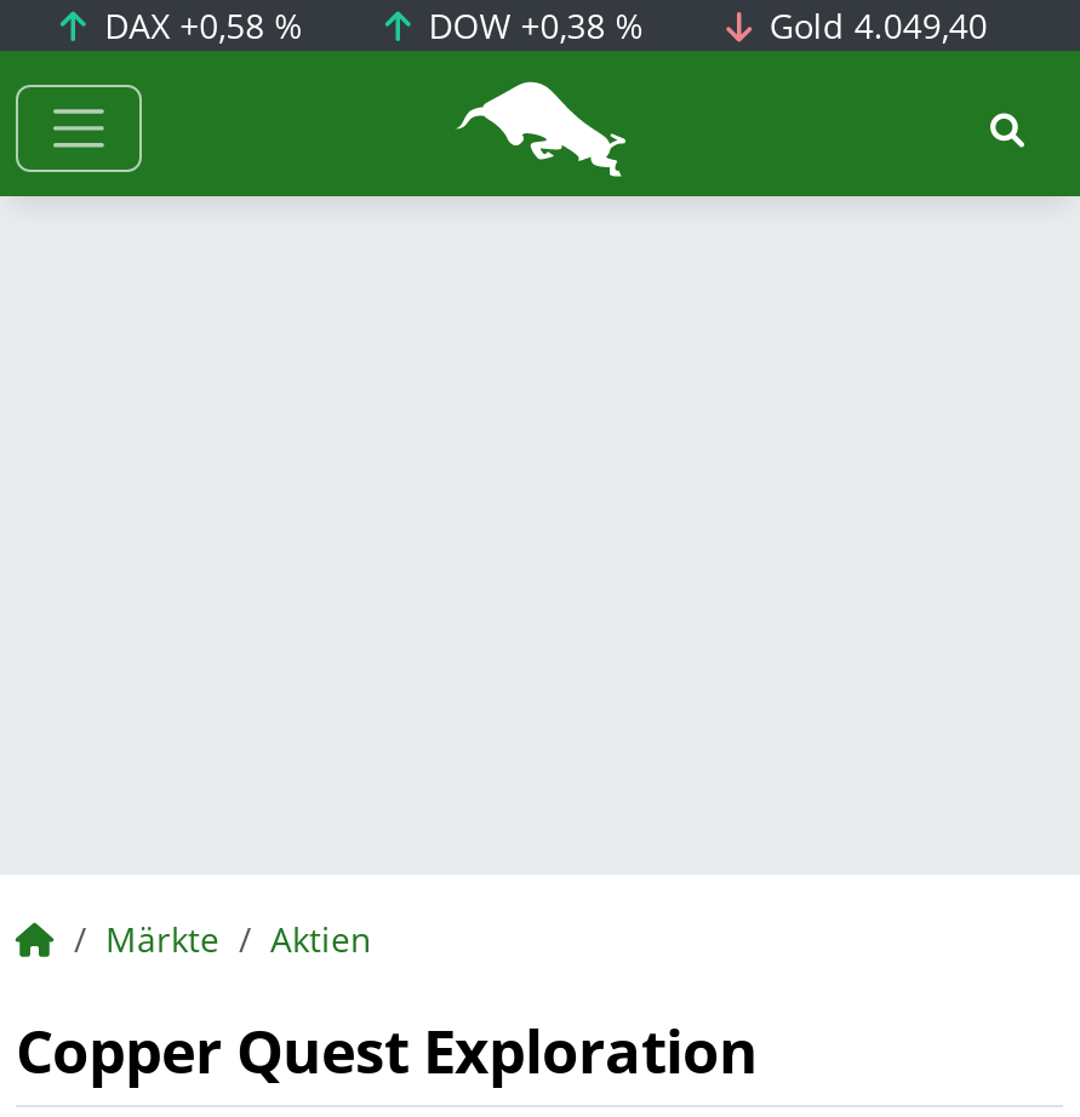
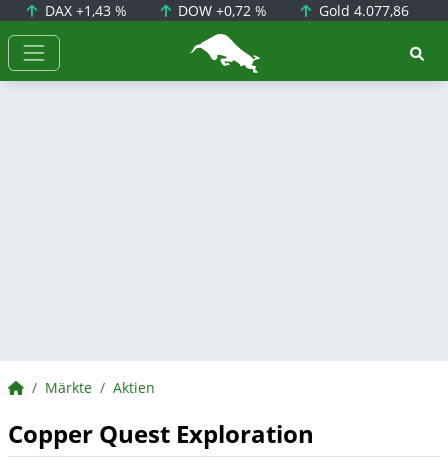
- DAX +0,58 %
+ DAX +1,43 %

- DOW +0,38 %
+ DOW +0,72 %

- Gold 4.049,40
+ Gold 4.077,86
